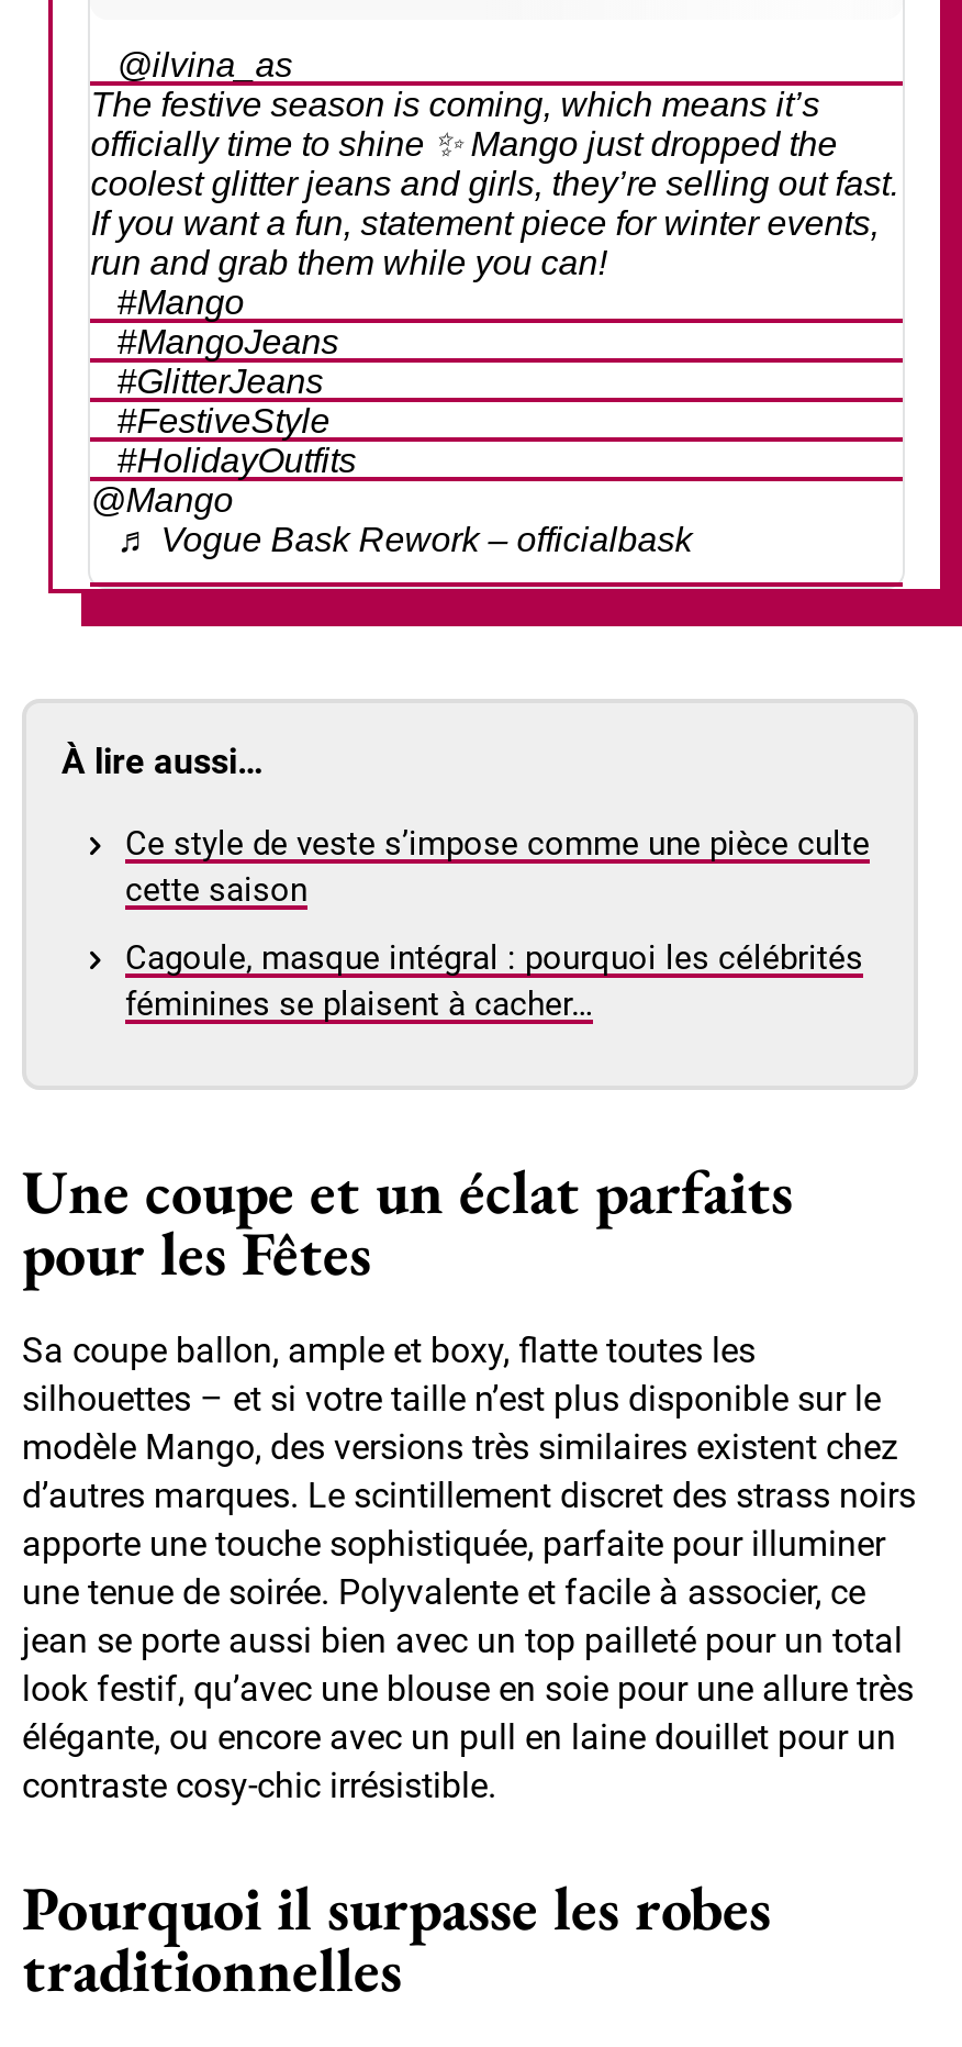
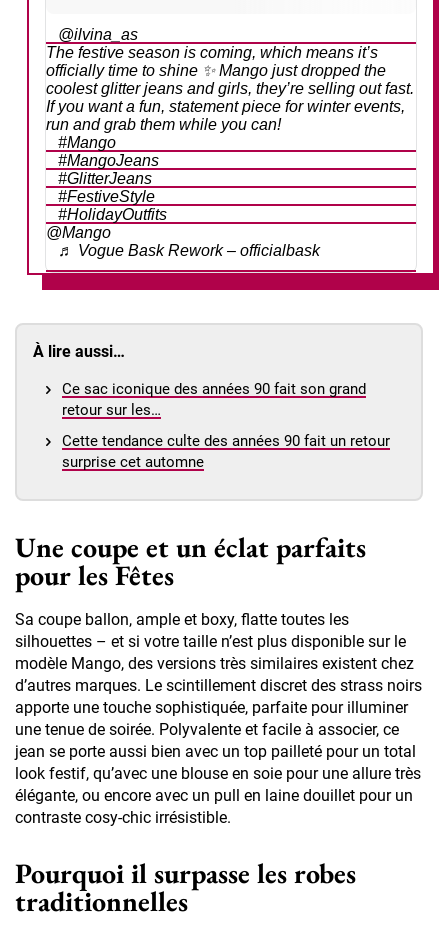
- Ce style de veste s’impose comme une pièce culte
- cette saison
+ Ce sac iconique des années 90 fait son grand
+ retour sur les…

- Cagoule, masque intégral : pourquoi les célébrités
- féminines se plaisent à cacher…
+ Cette tendance culte des années 90 fait un retour
+ surprise cet automne
